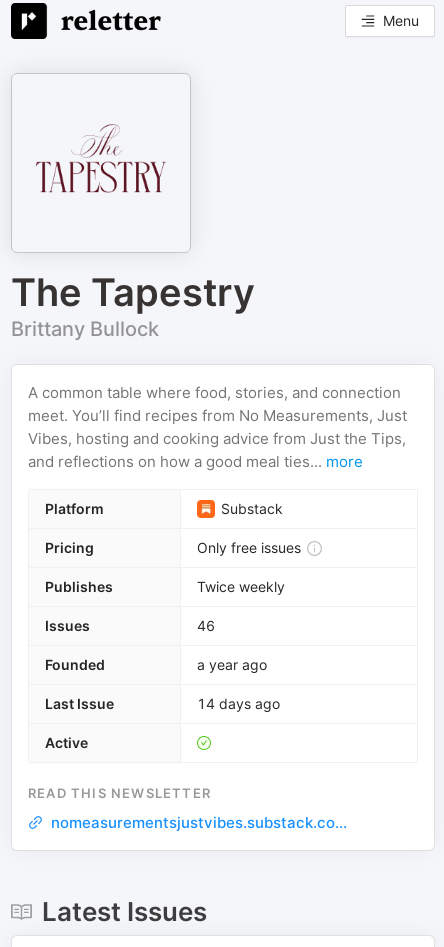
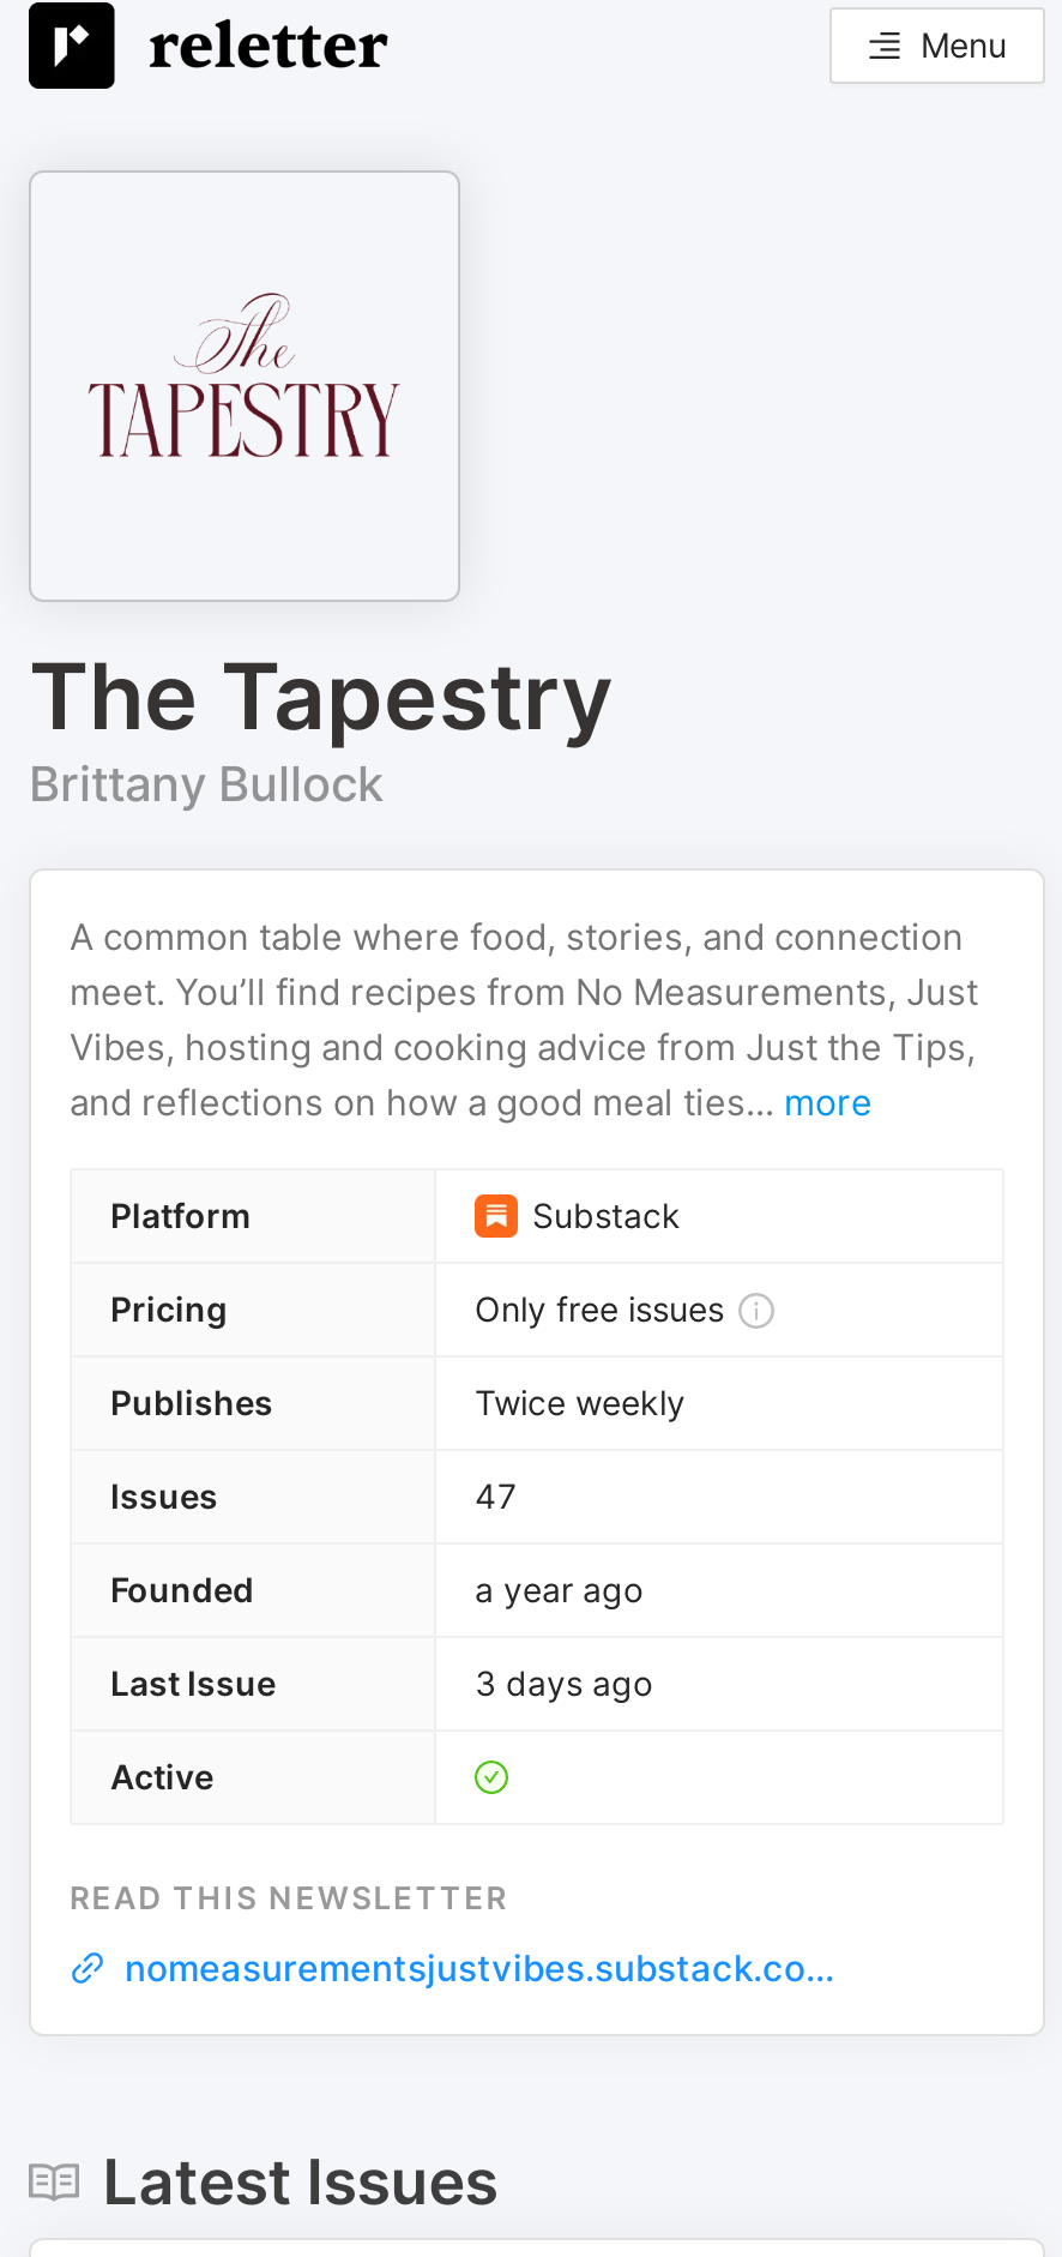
- 46
+ 47

- 14 days ago
+ 3 days ago
